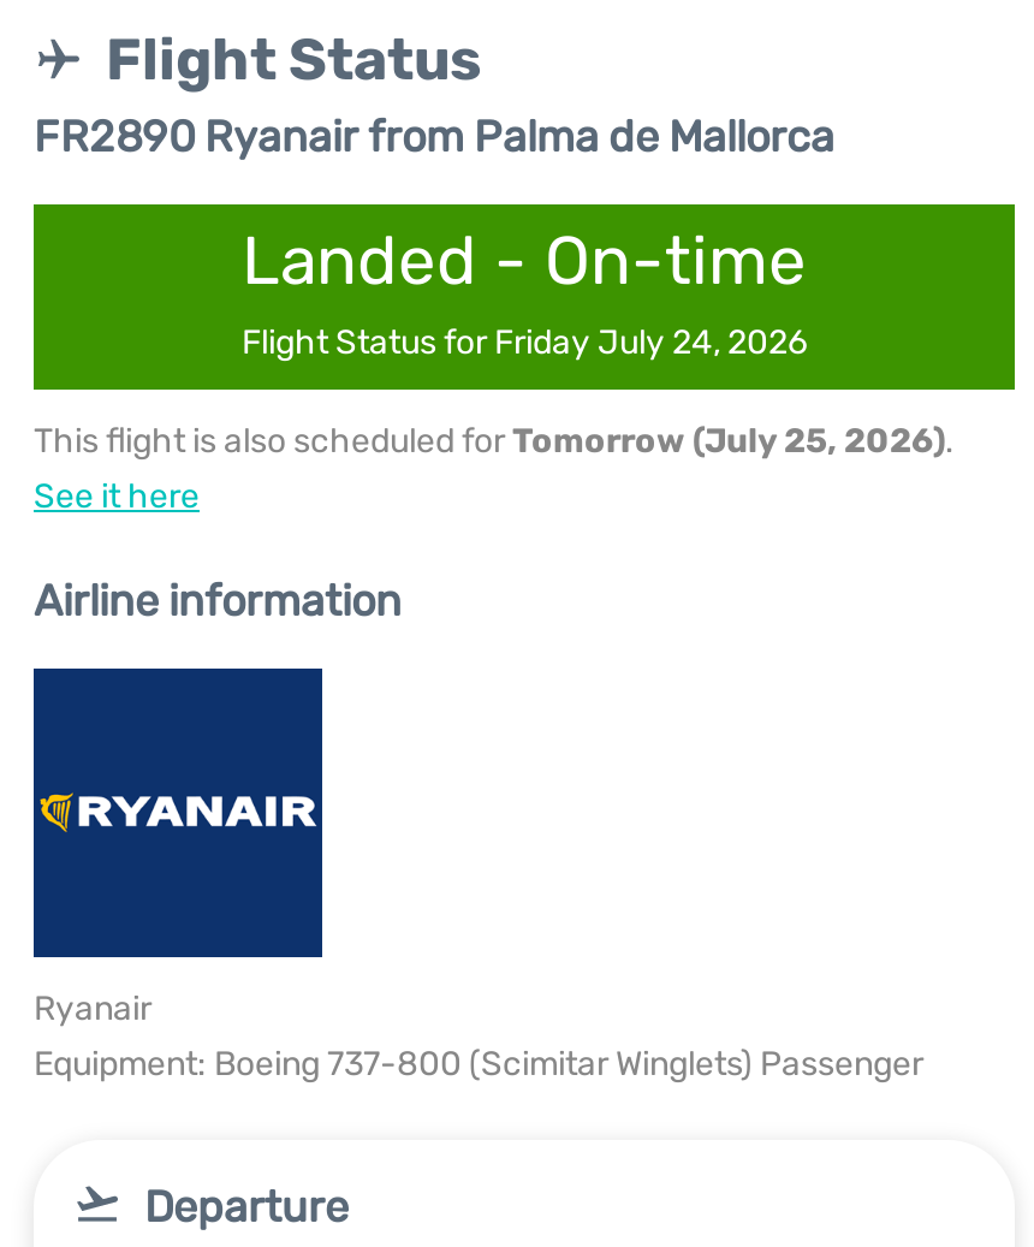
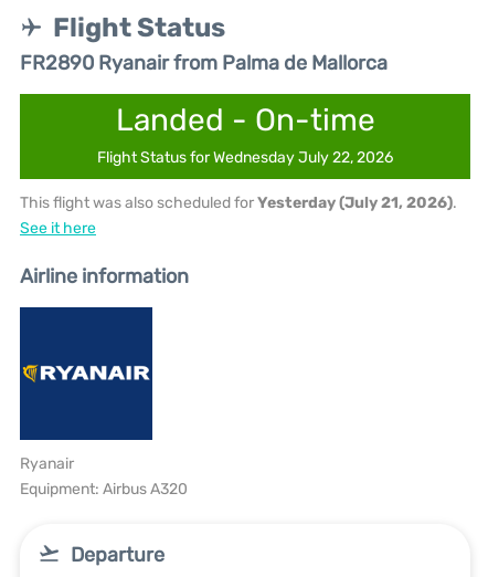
- Flight Status for Friday July 24, 2026
+ Flight Status for Wednesday July 22, 2026

- This flight is also scheduled for Tomorrow (July 25, 2026).
+ This flight was also scheduled for Yesterday (July 21, 2026).

- Equipment: Boeing 737-800 (Scimitar Winglets) Passenger
+ Equipment: Airbus A320
